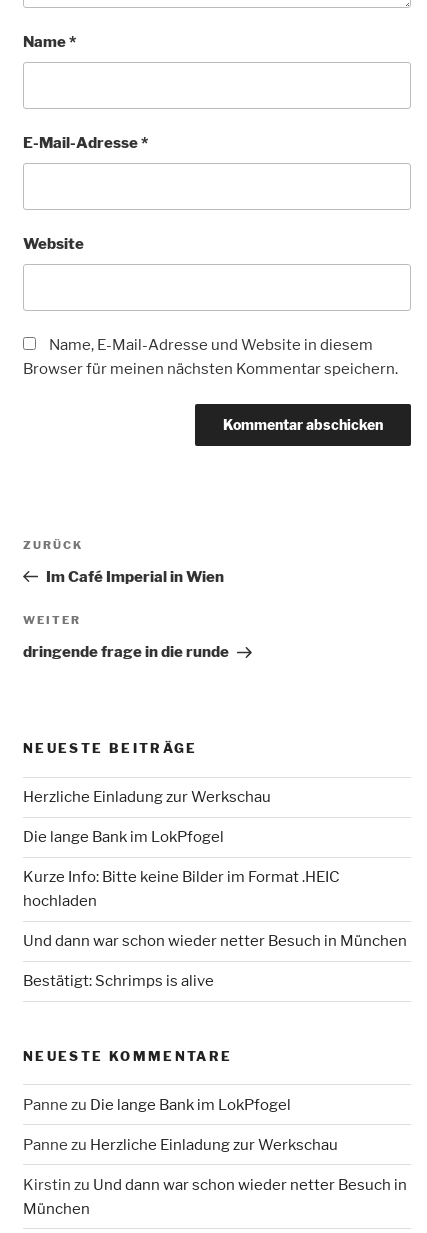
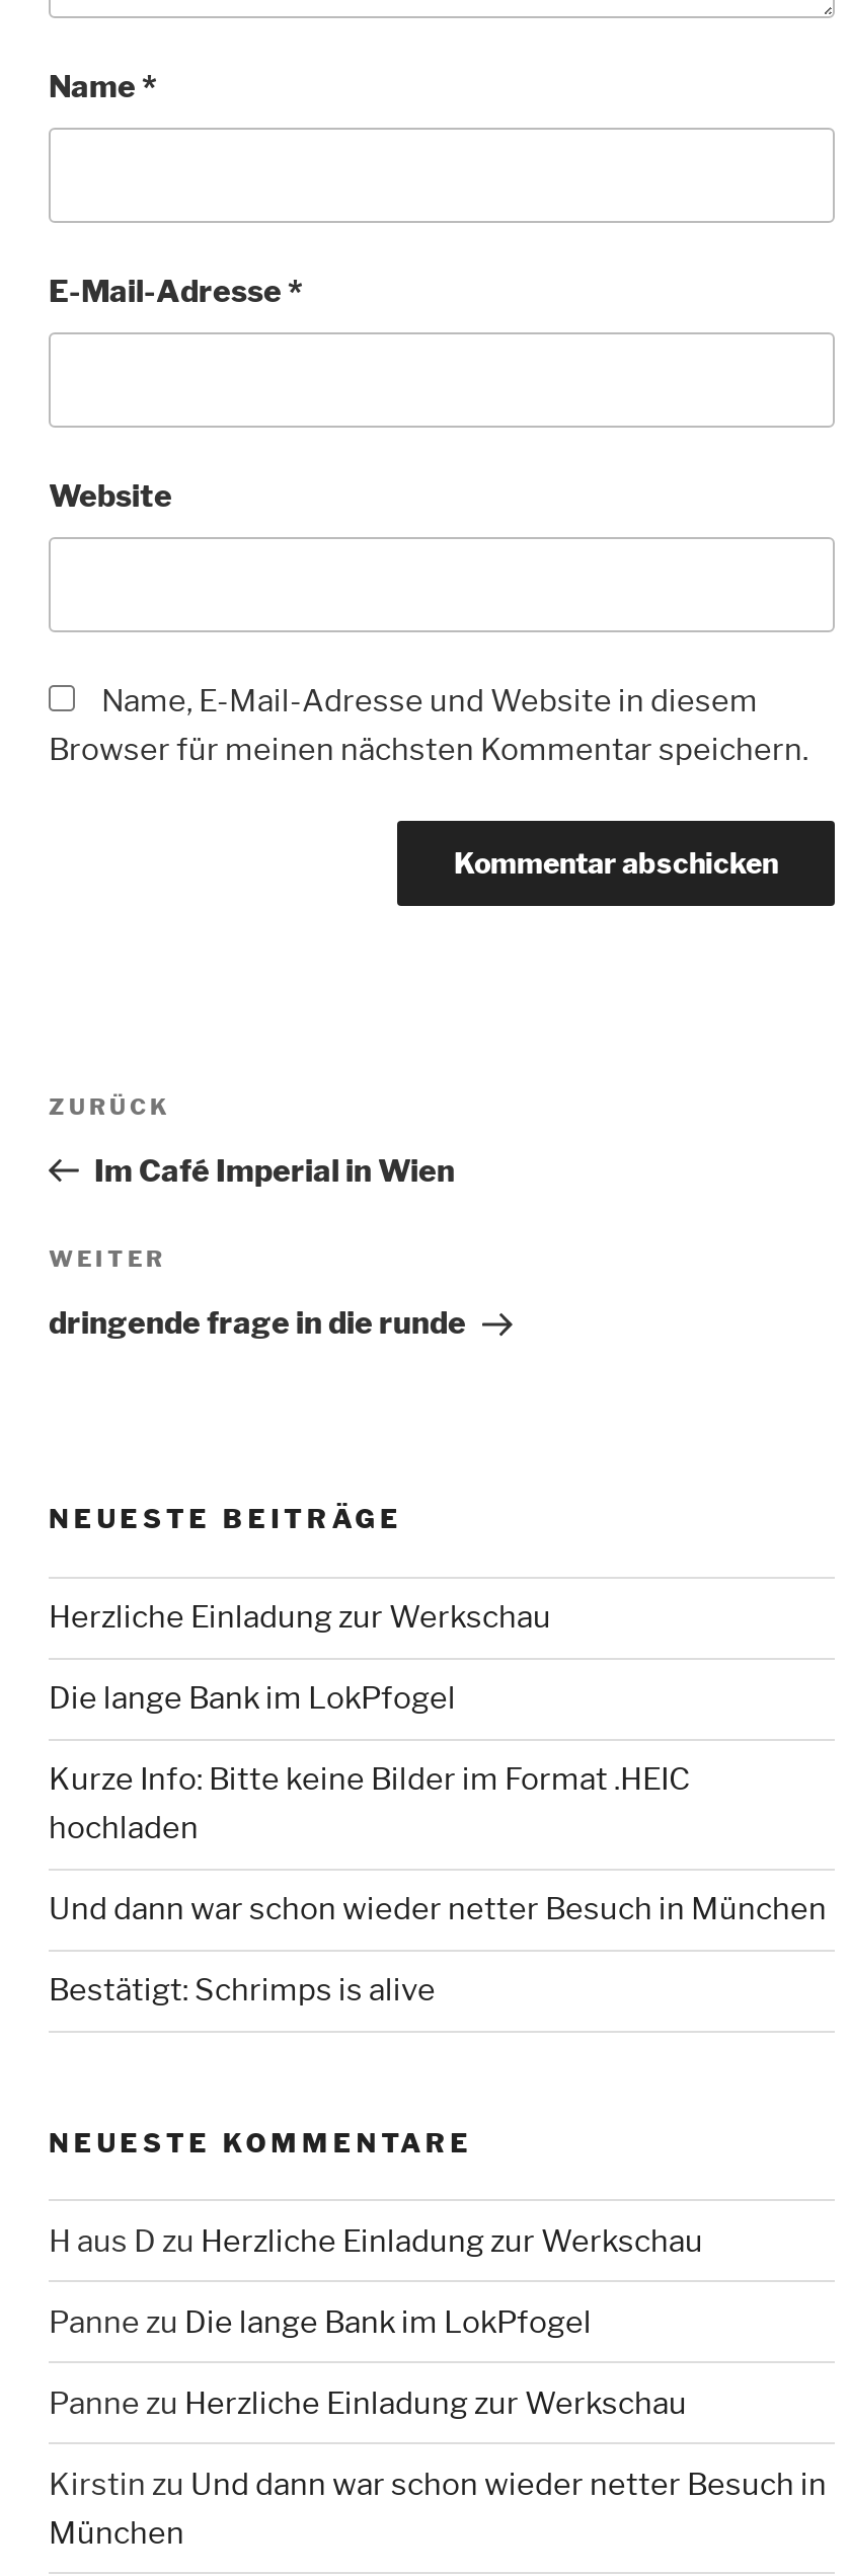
+ H aus D zu Herzliche Einladung zur Werkschau
